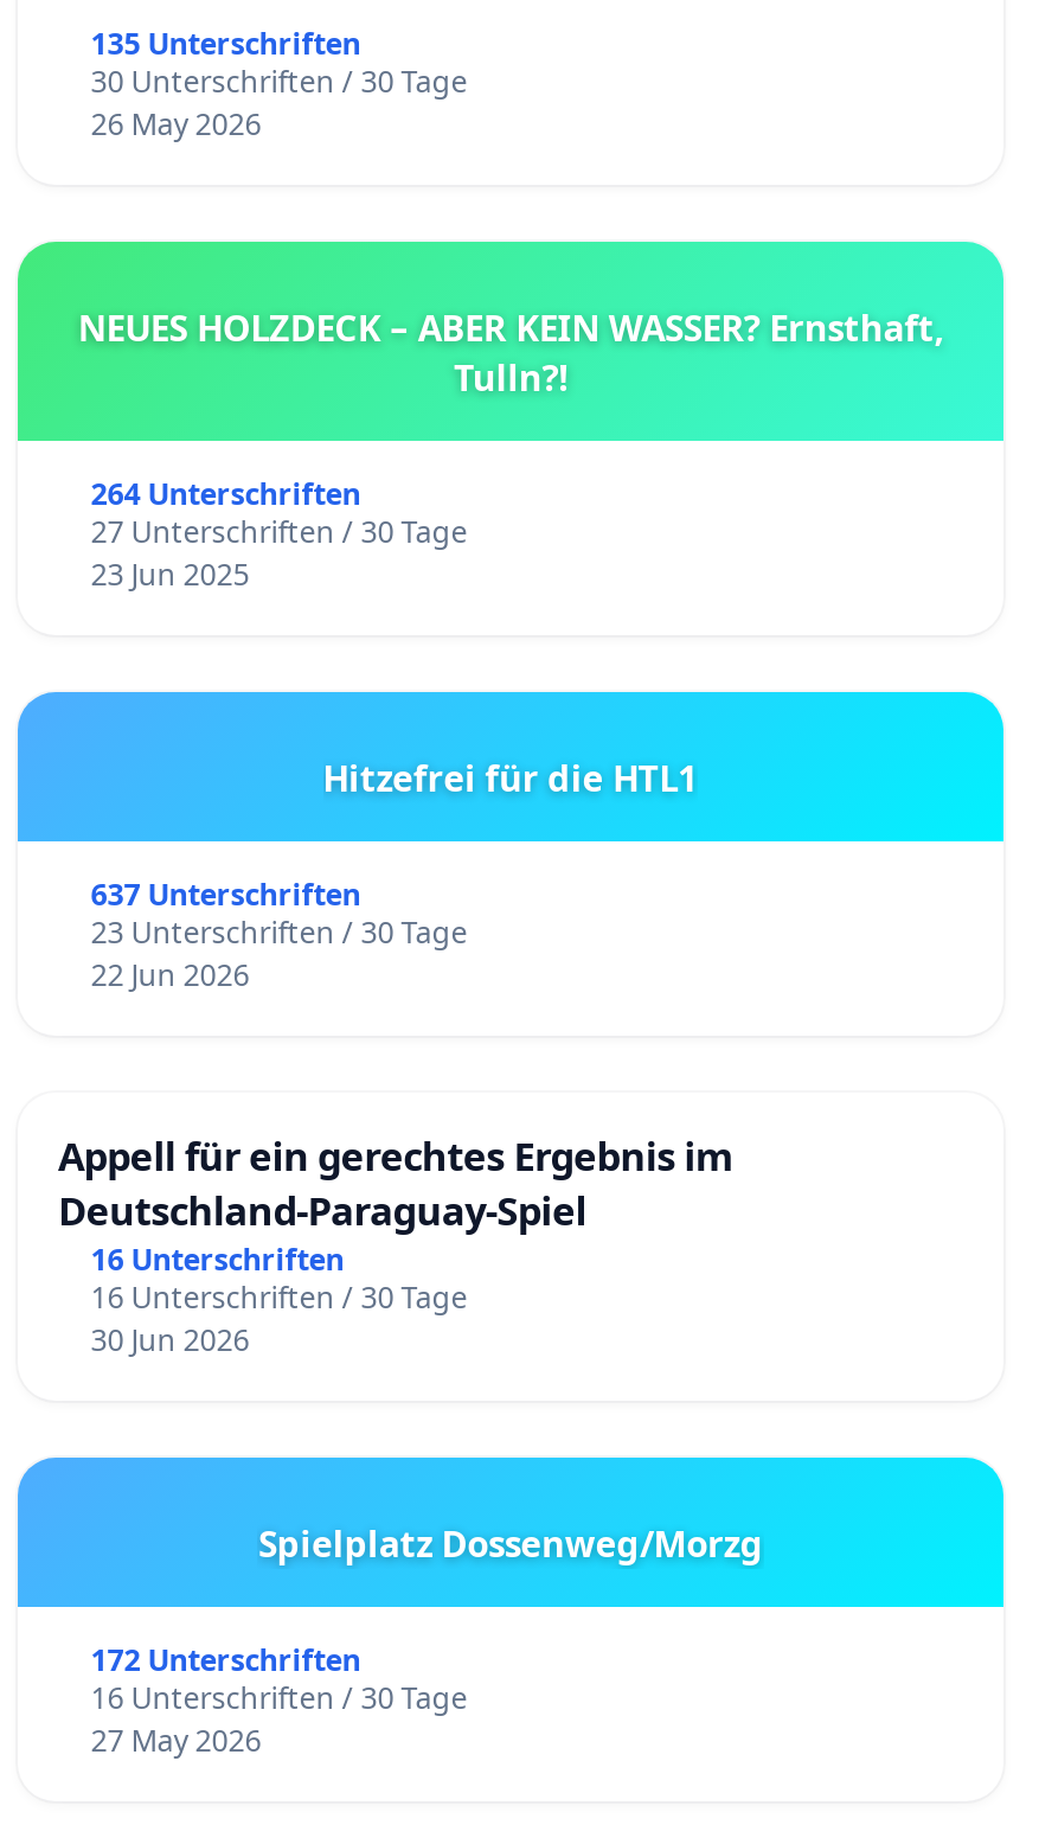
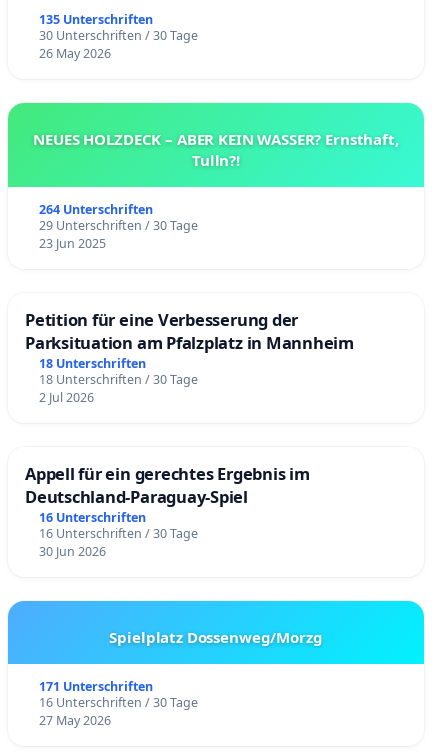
- 27 Unterschriften / 30 Tage
+ 29 Unterschriften / 30 Tage

- Hitzefrei für die HTL1
- 637 Unterschriften
- 23 Unterschriften / 30 Tage
- 22 Jun 2026
+ Petition für eine Verbesserung der
+ Parksituation am Pfalzplatz in Mannheim
+ 18 Unterschriften
+ 18 Unterschriften / 30 Tage
+ 2 Jul 2026

- 172 Unterschriften
+ 171 Unterschriften
